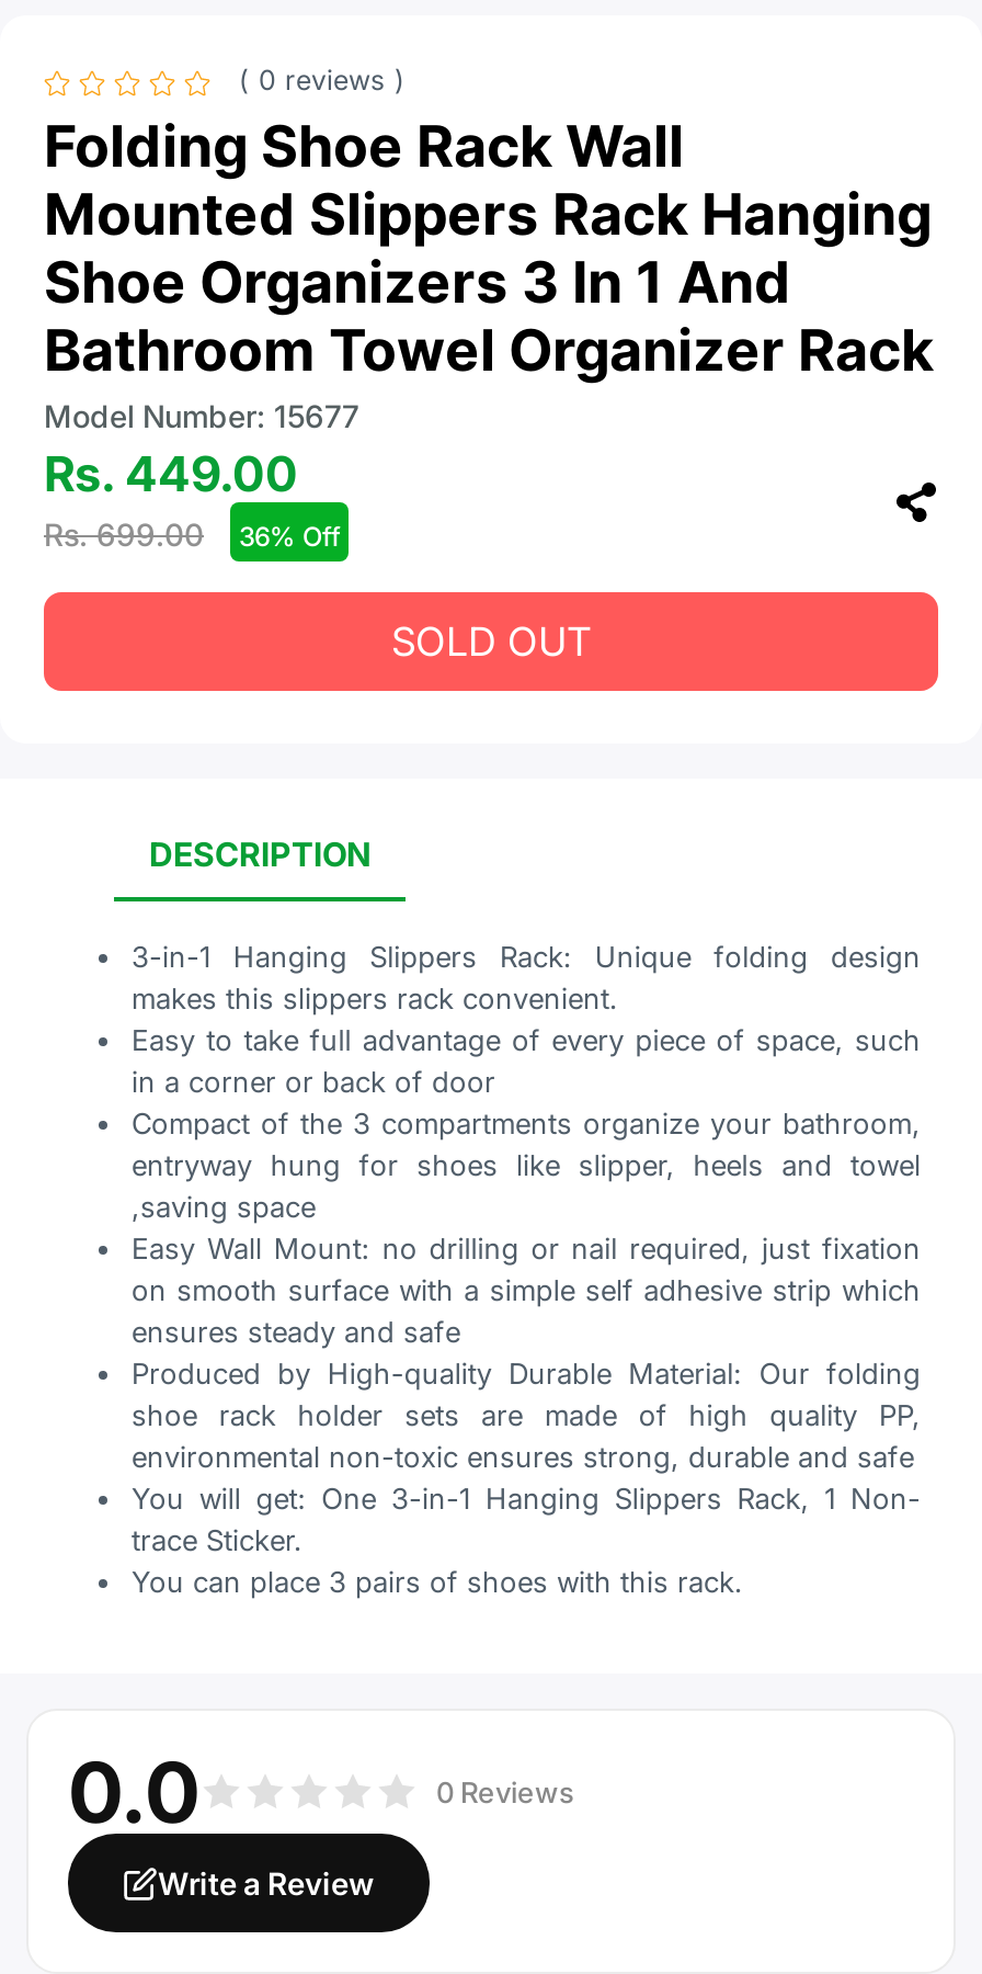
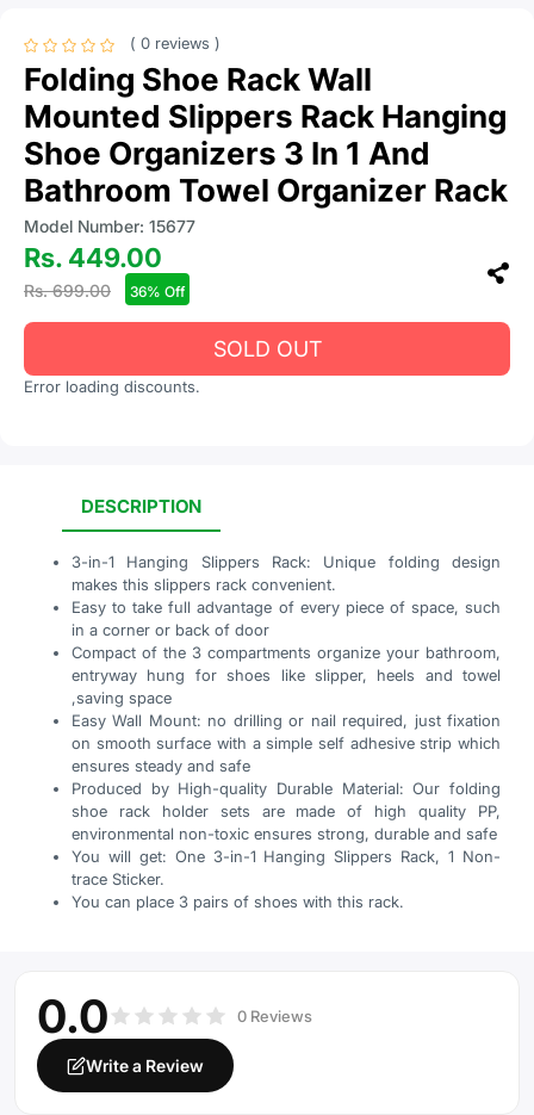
+ Error loading discounts.
